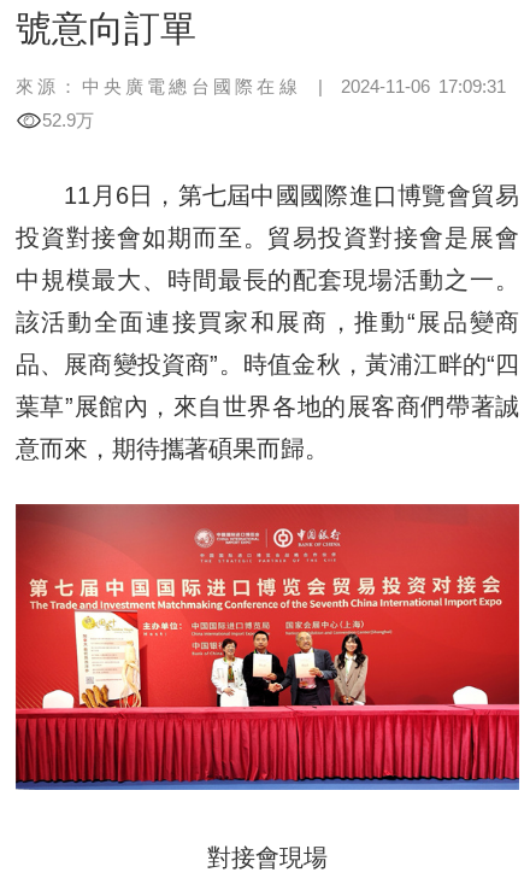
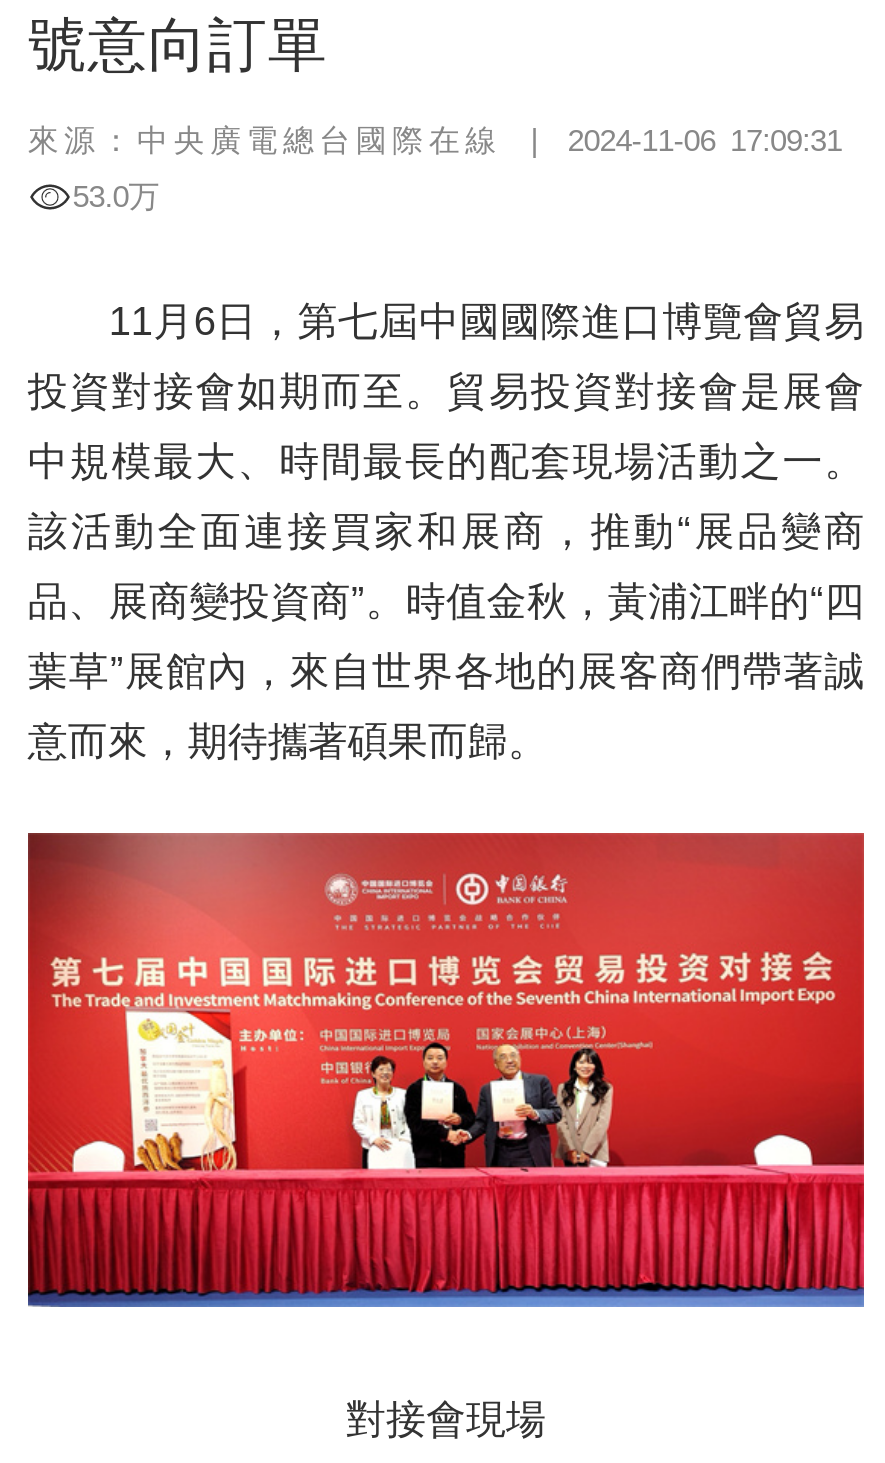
- 52.9万
+ 53.0万
